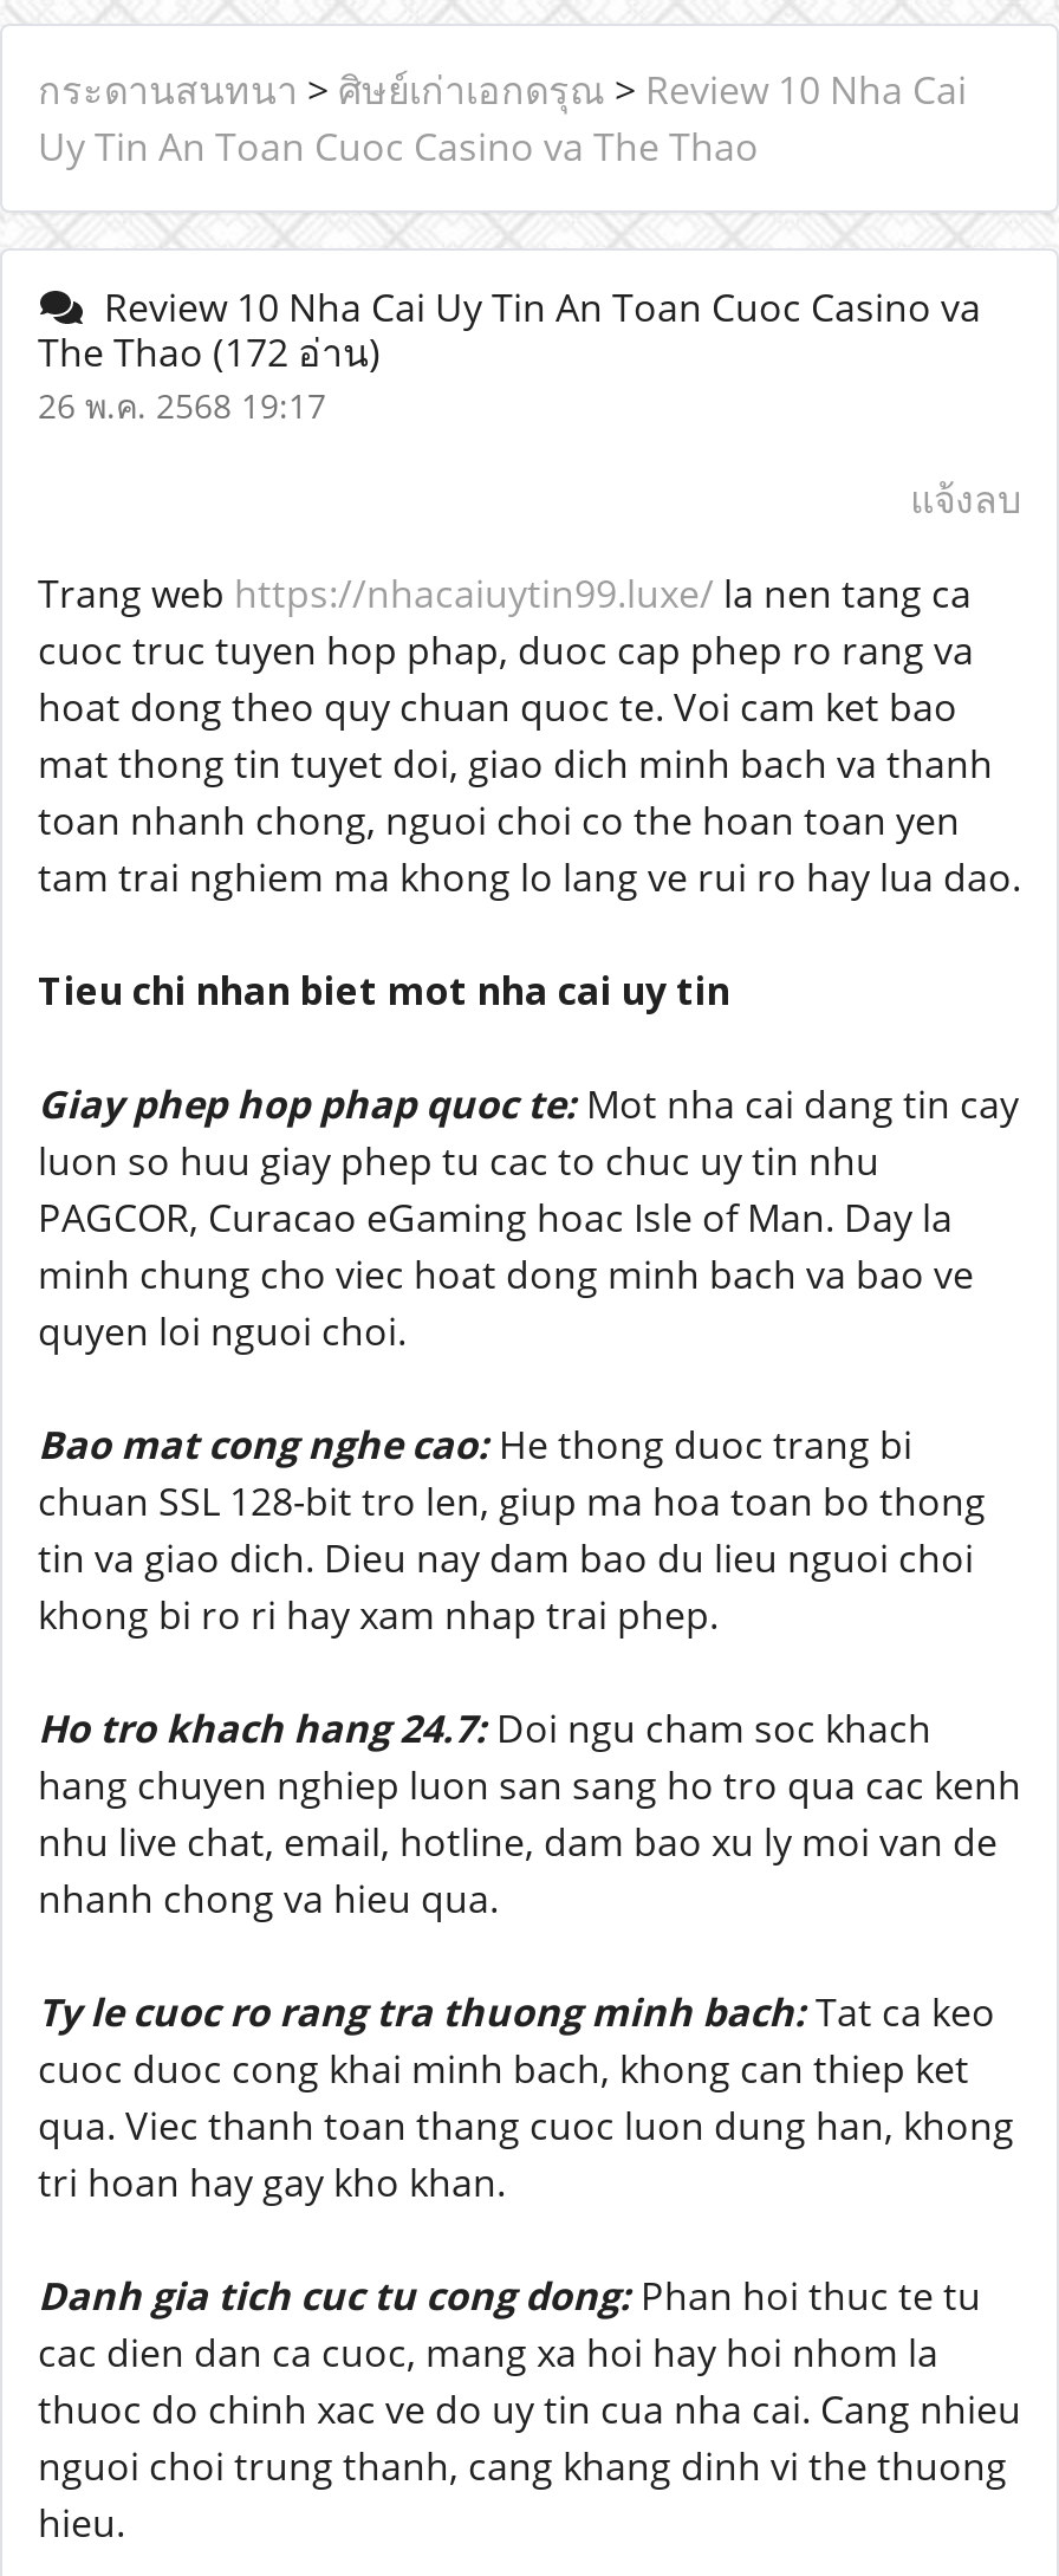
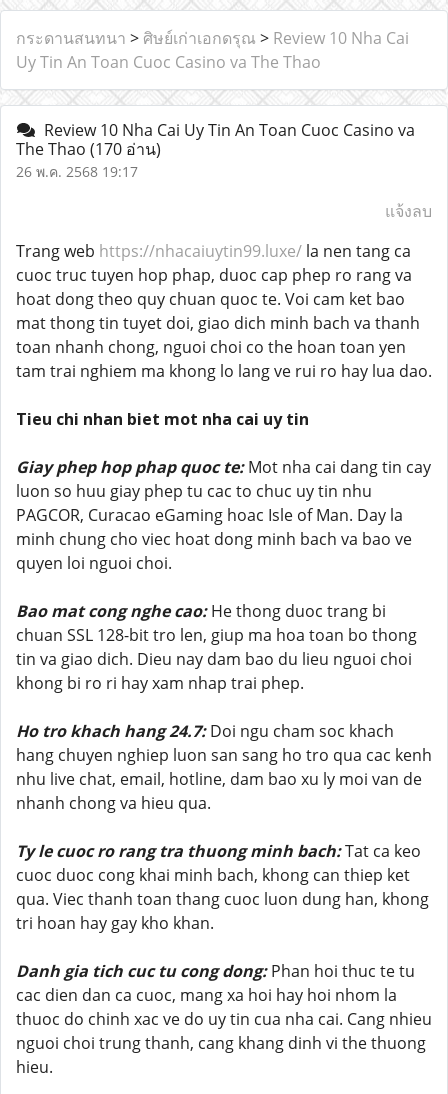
- The Thao (172 อ่าน)
+ The Thao (170 อ่าน)
